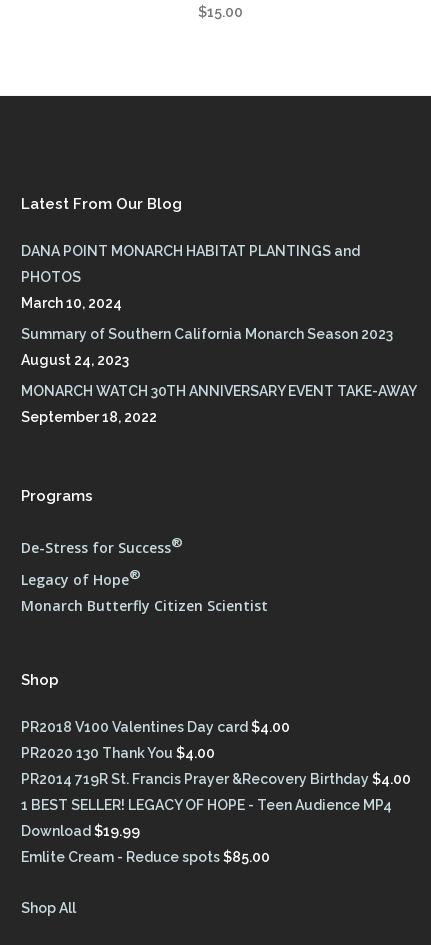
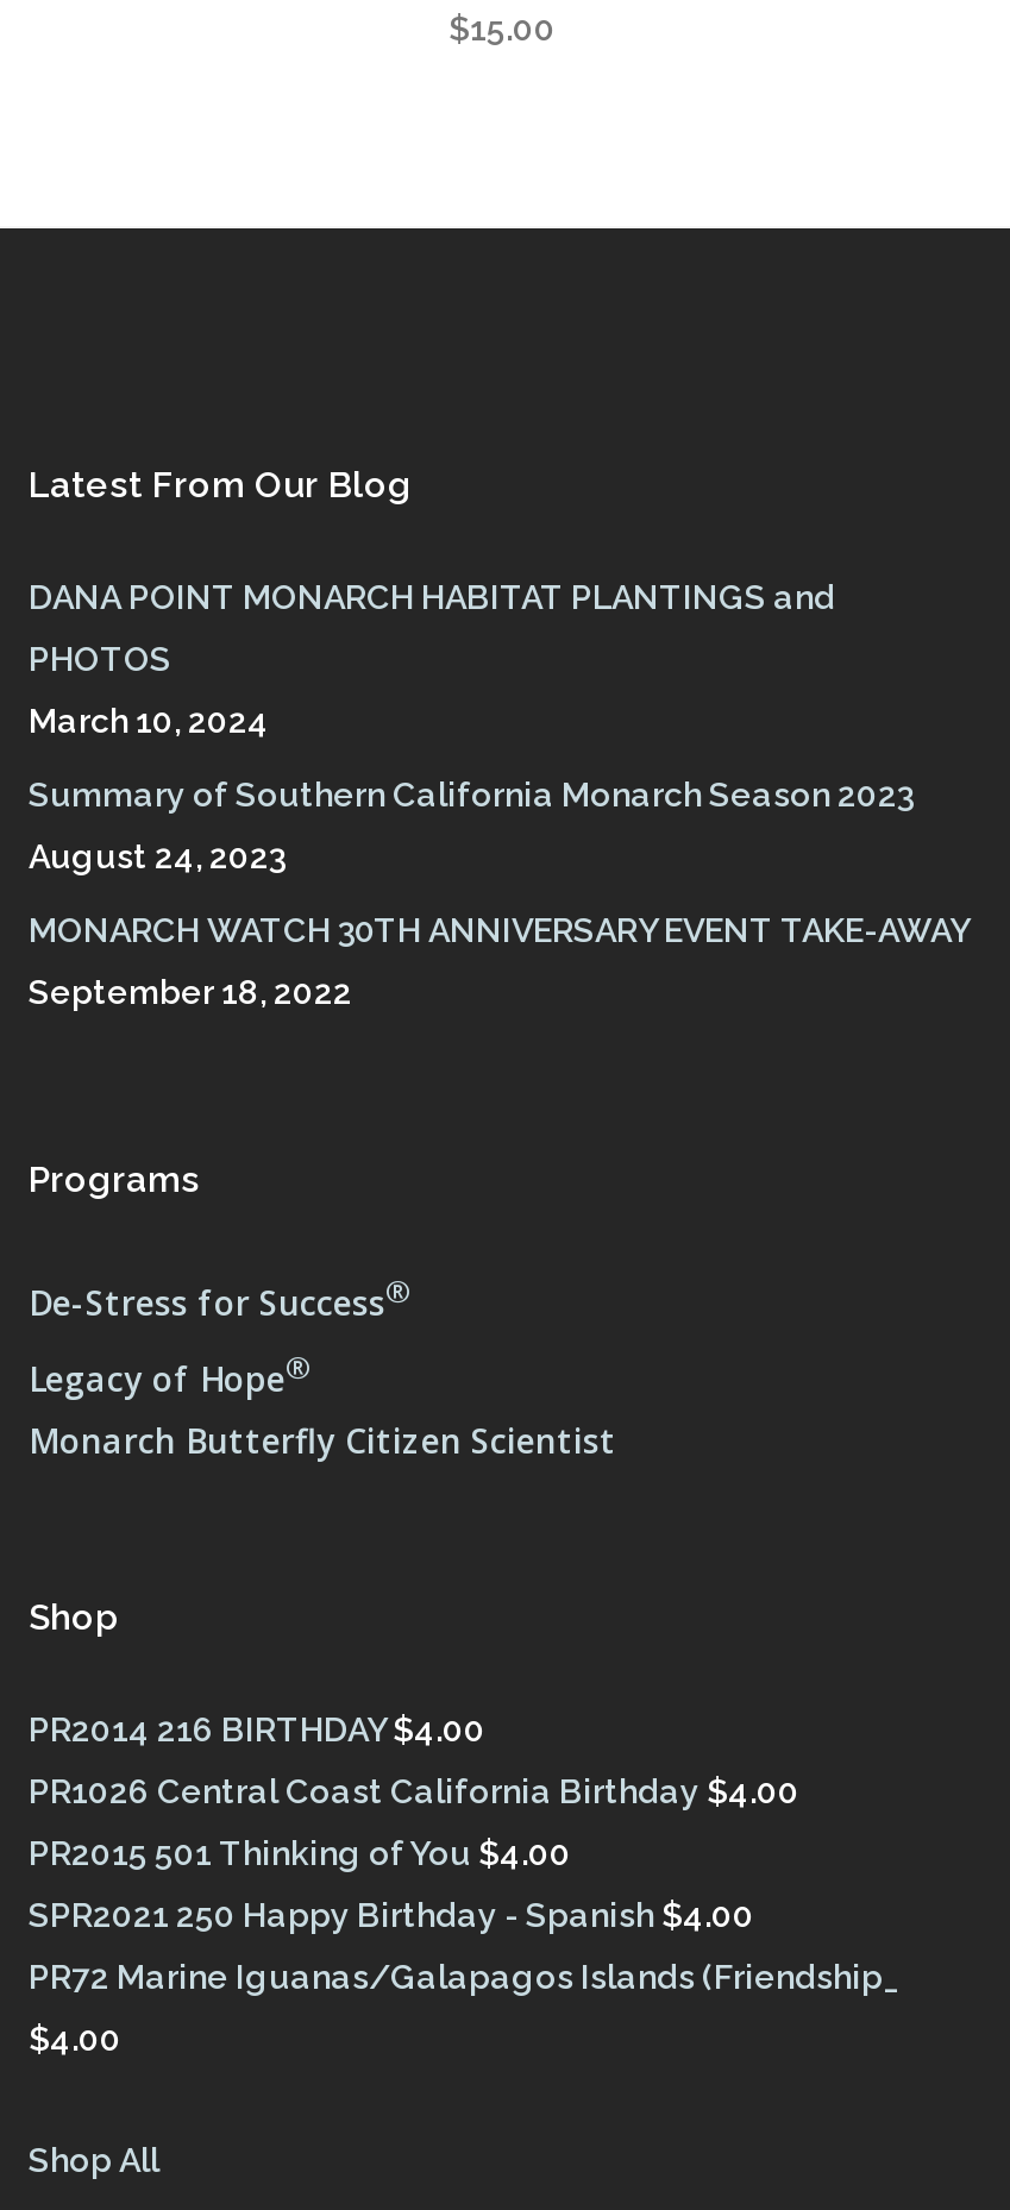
- PR2018 V100 Valentines Day card $4.00
+ PR2014 216 BIRTHDAY $4.00

- PR2020 130 Thank You $4.00
+ PR1026 Central Coast California Birthday $4.00

- PR2014 719R St. Francis Prayer &Recovery Birthday $4.00
+ PR2015 501 Thinking of You $4.00

- 1 BEST SELLER! LEGACY OF HOPE - Teen Audience MP4
+ SPR2021 250 Happy Birthday - Spanish $4.00

- Download $19.99
+ PR72 Marine Iguanas/Galapagos Islands (Friendship_

- Emlite Cream - Reduce spots $85.00
+ $4.00
